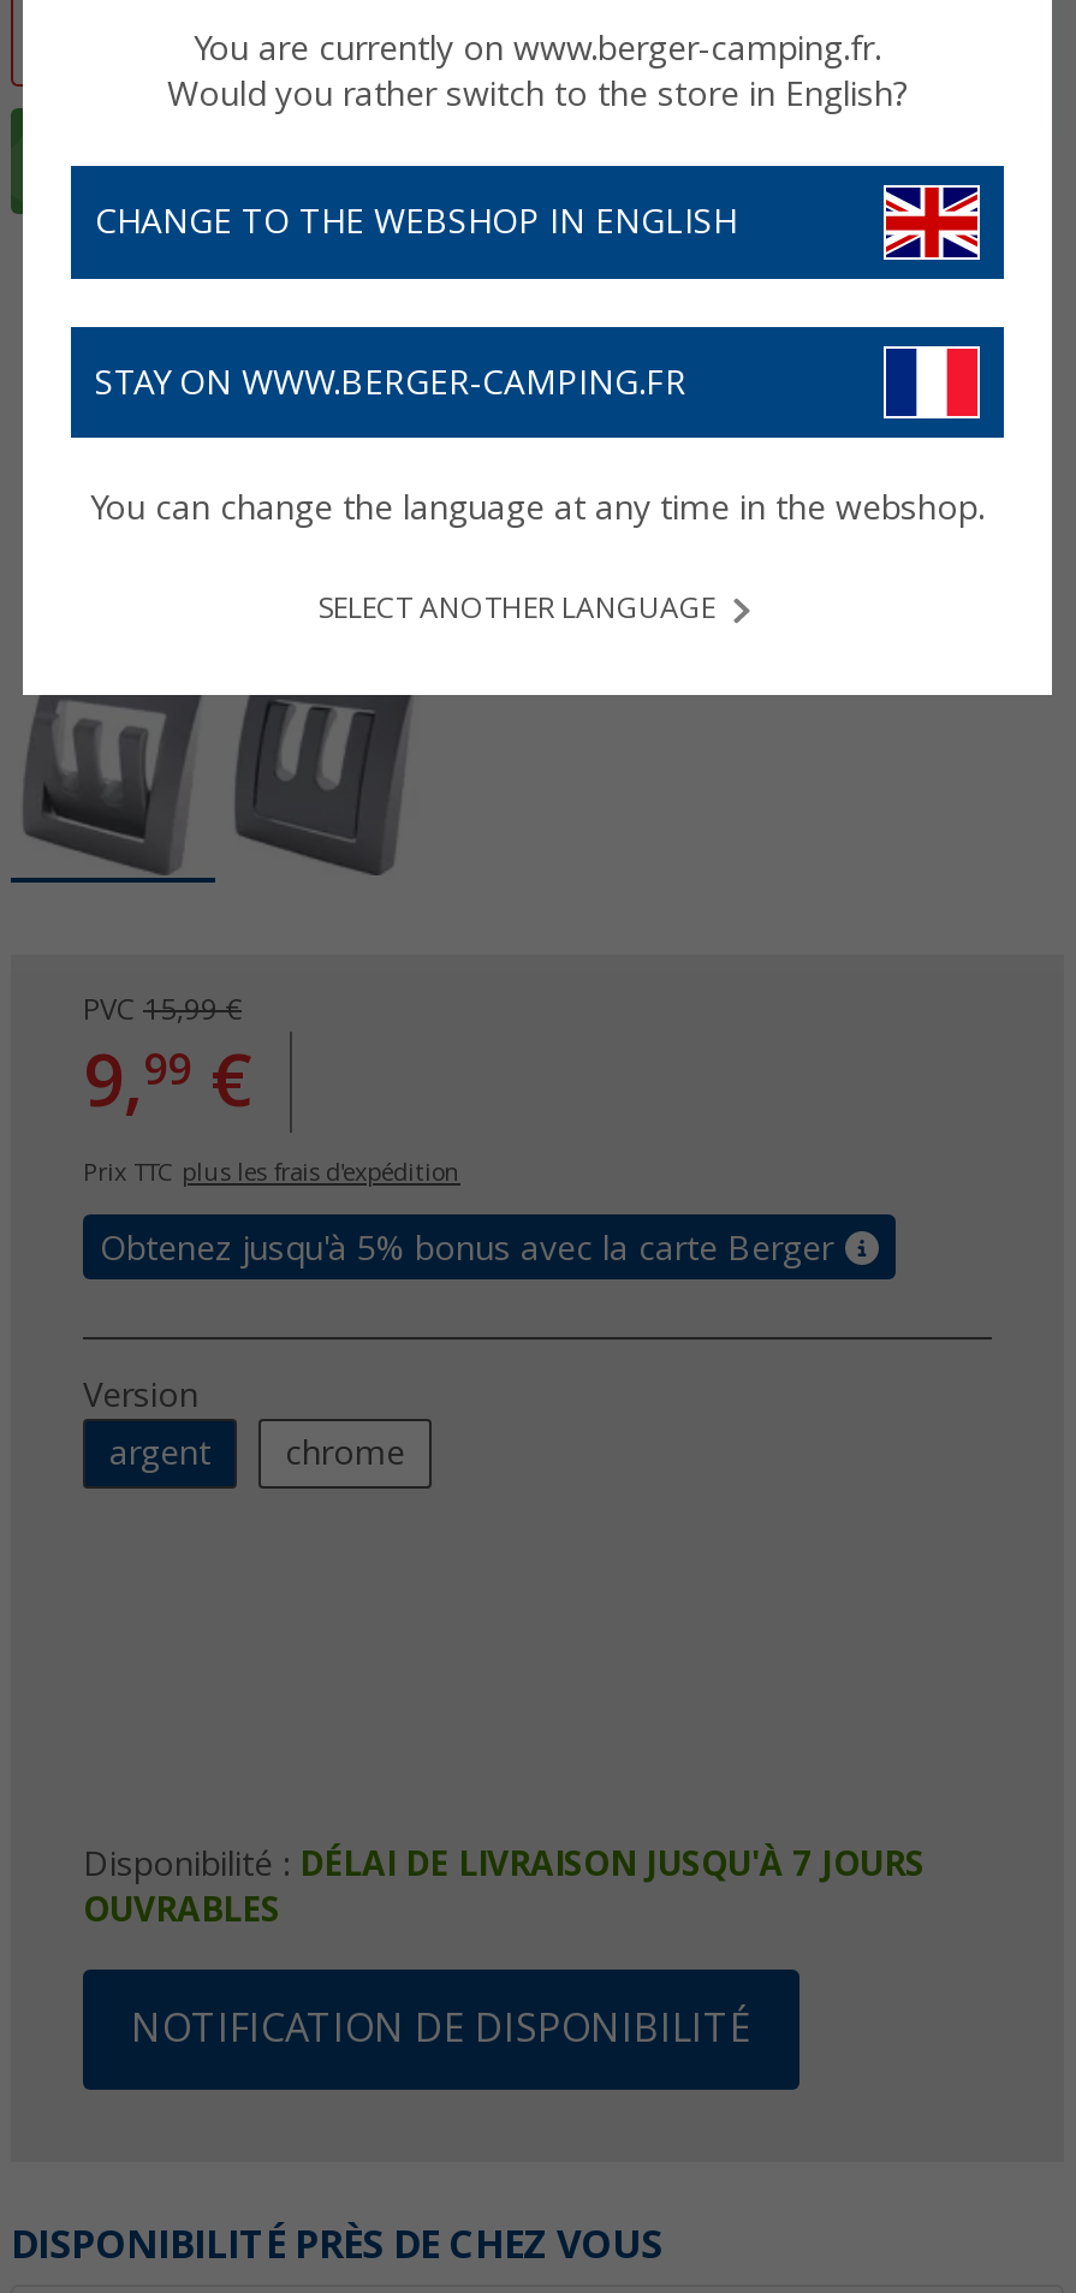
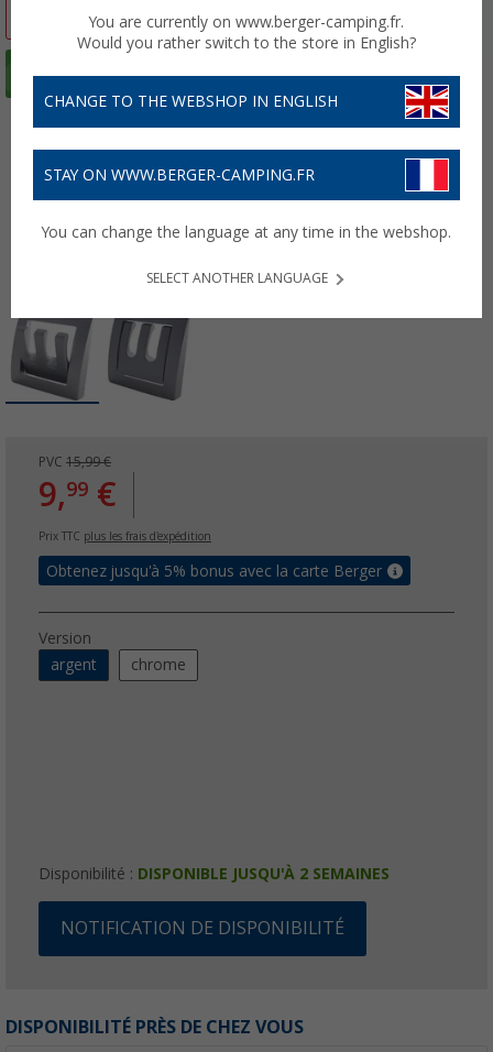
- Disponibilité : DÉLAI DE LIVRAISON JUSQU'À 7 JOURS
- OUVRABLES
+ Disponibilité : DISPONIBLE JUSQU'À 2 SEMAINES
